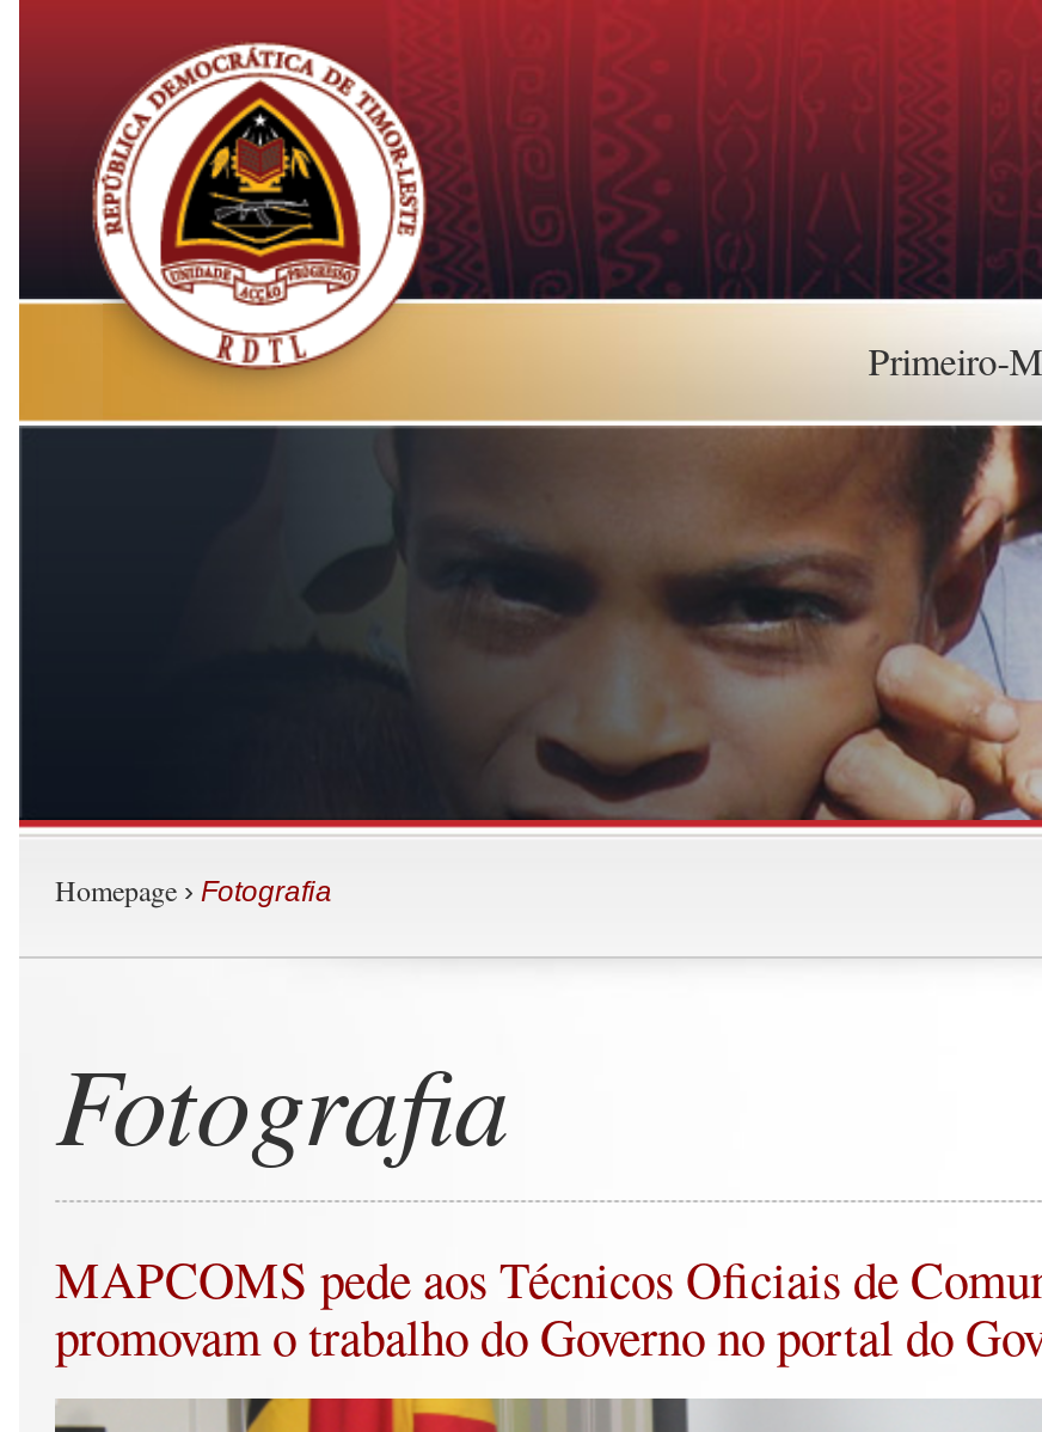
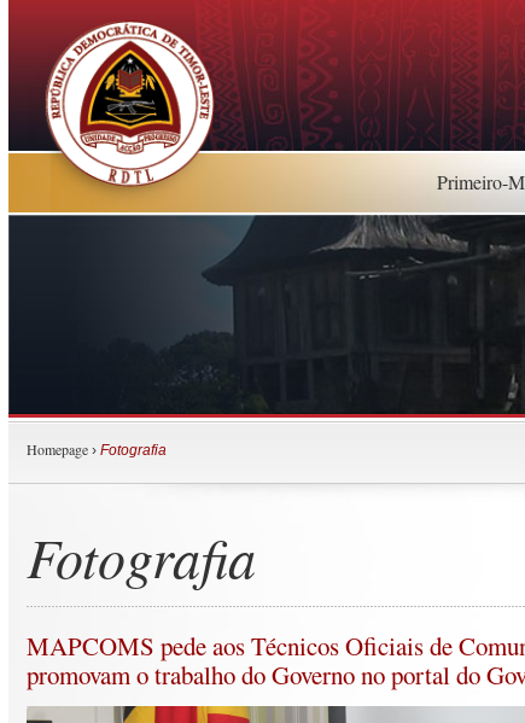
- [image]
+ [image]
